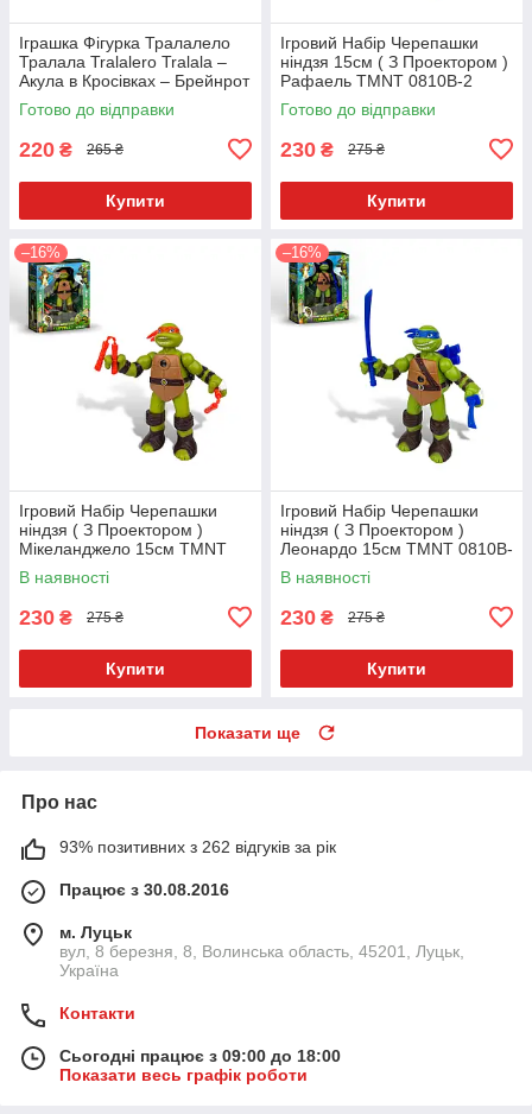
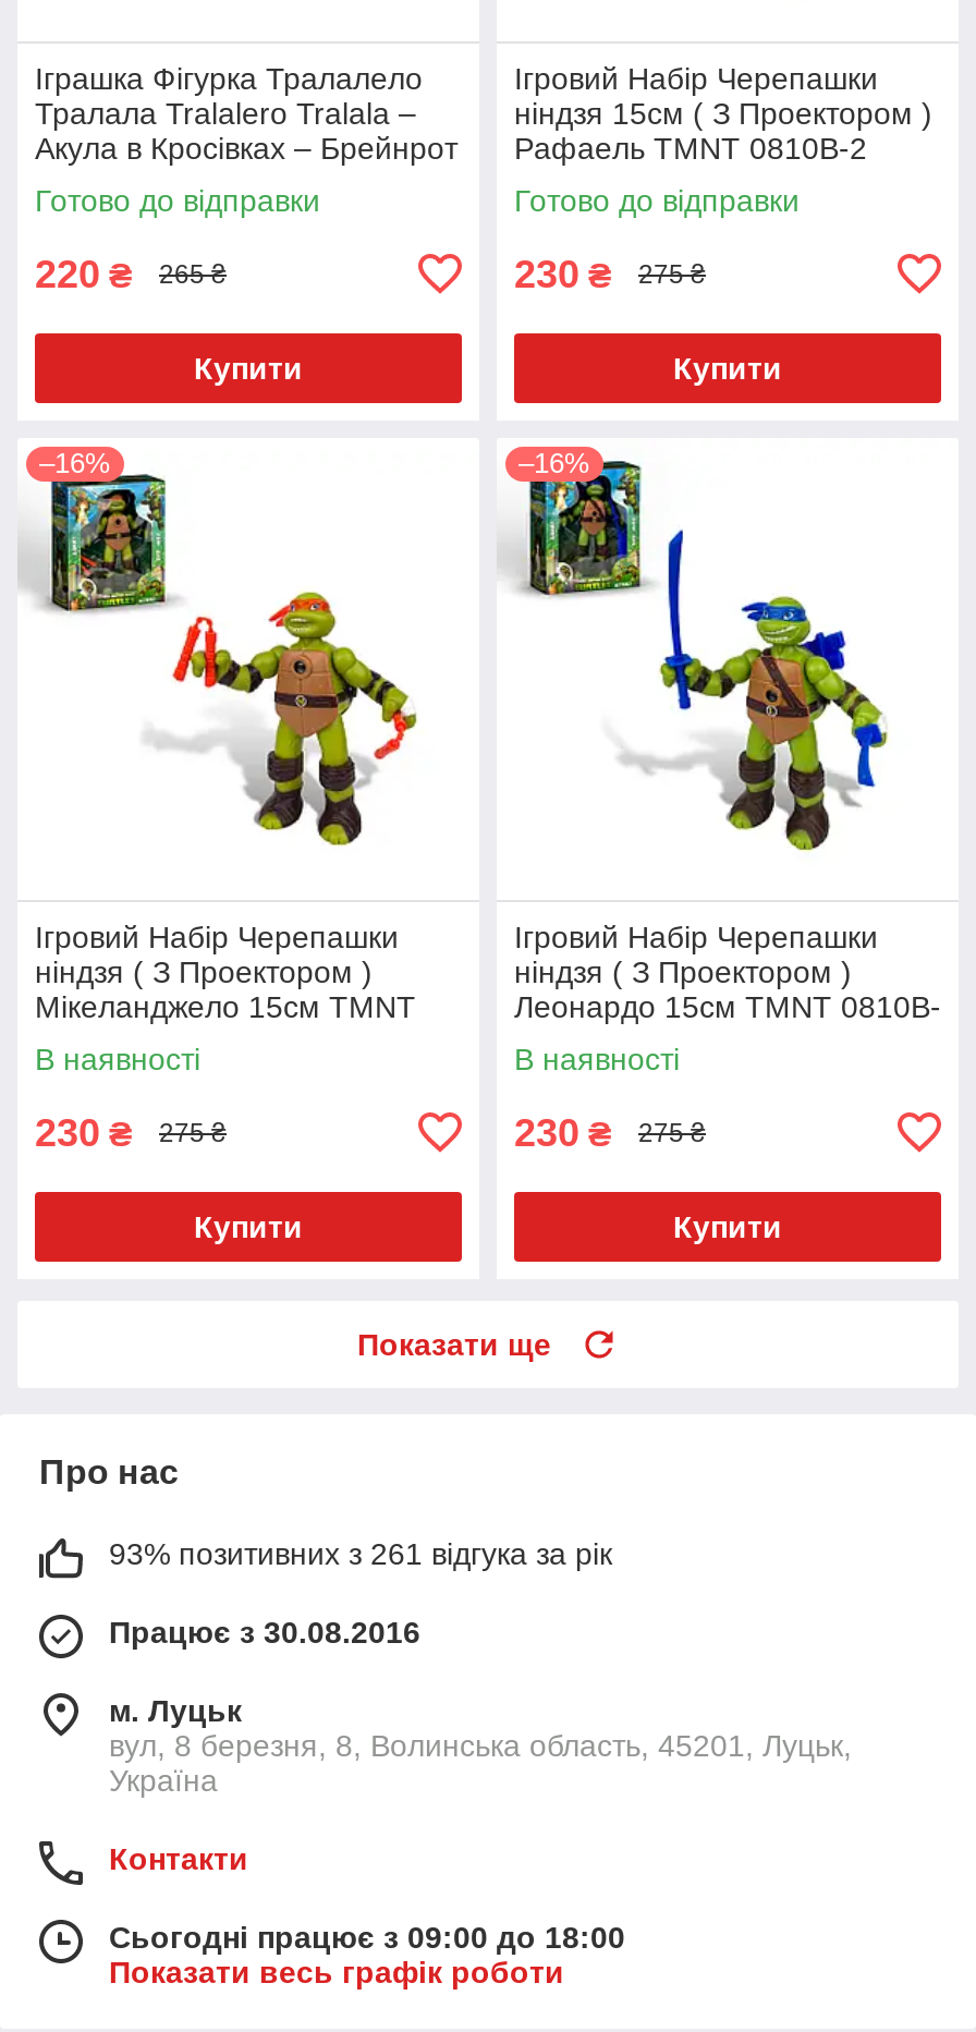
- 93% позитивних з 262 відгуків за рік
+ 93% позитивних з 261 відгука за рік
